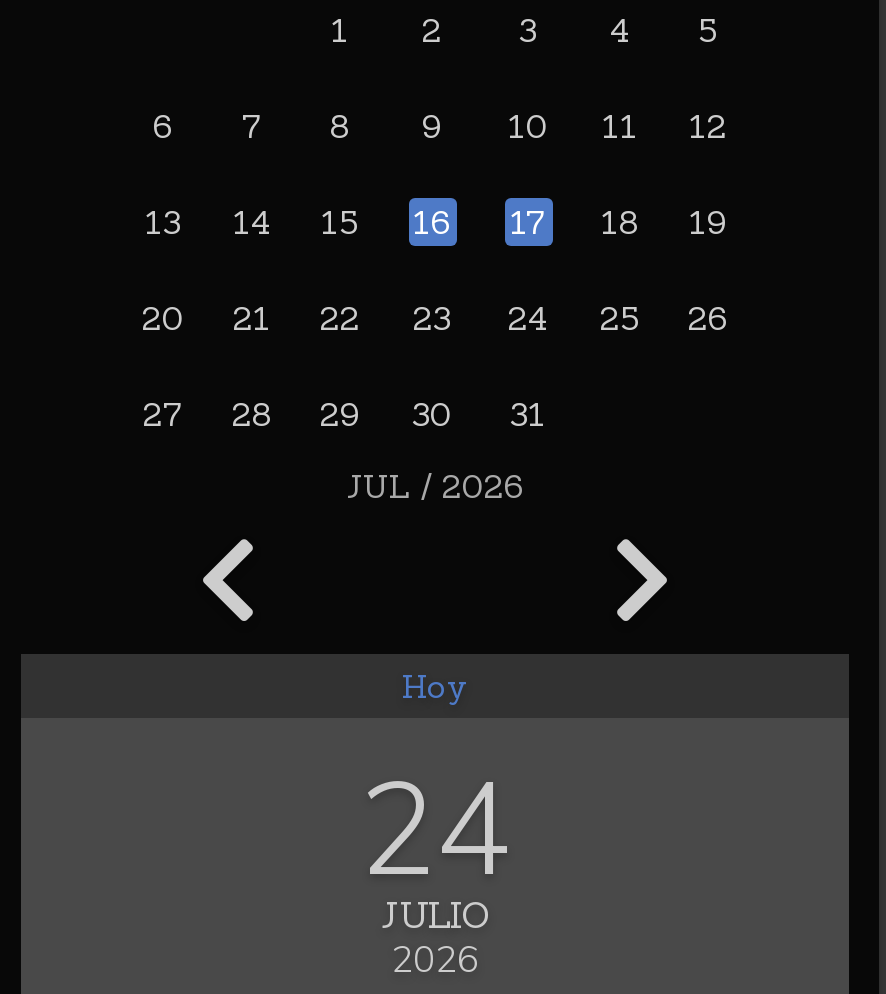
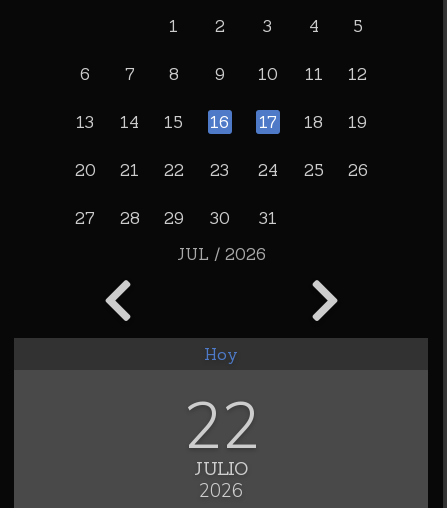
- 24
+ 22
